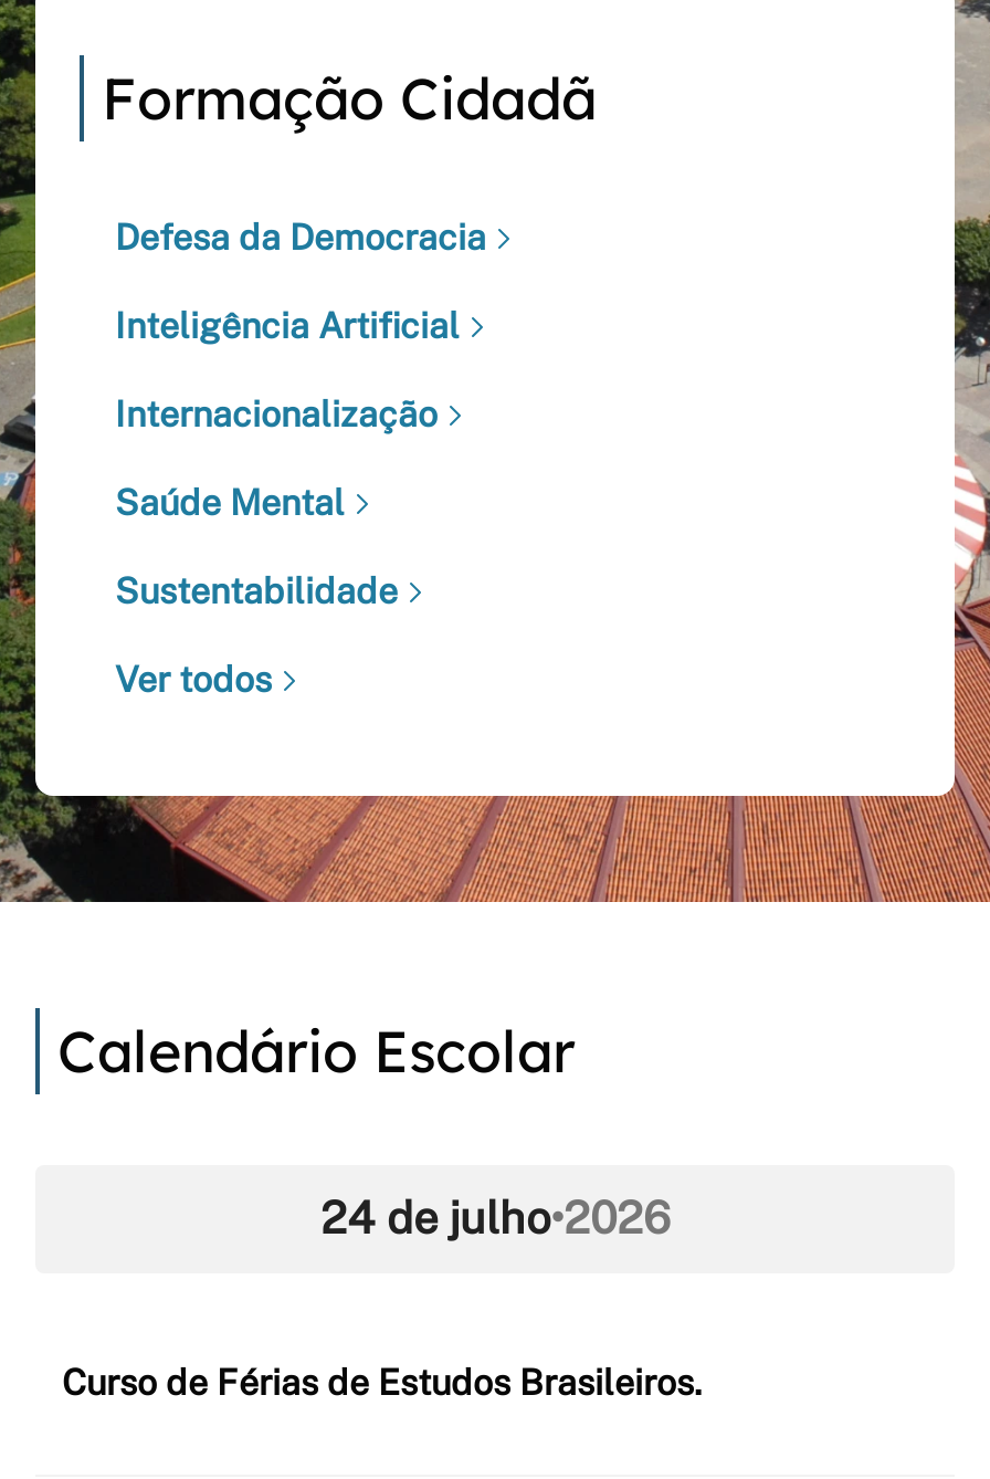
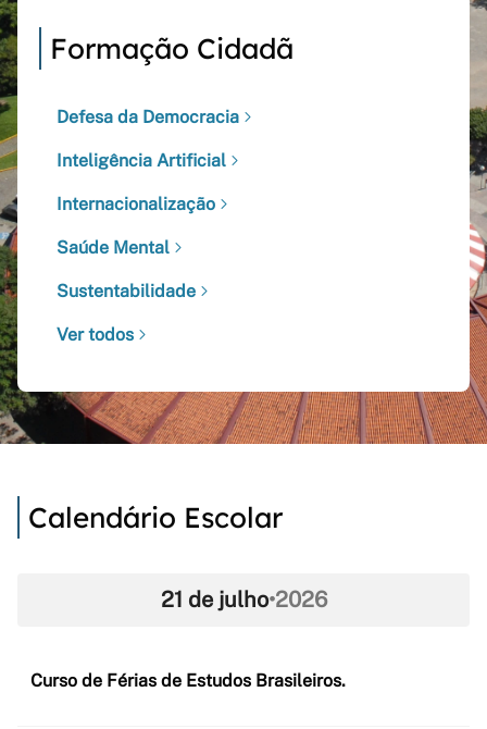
- 24 de julho•2026
+ 21 de julho•2026
